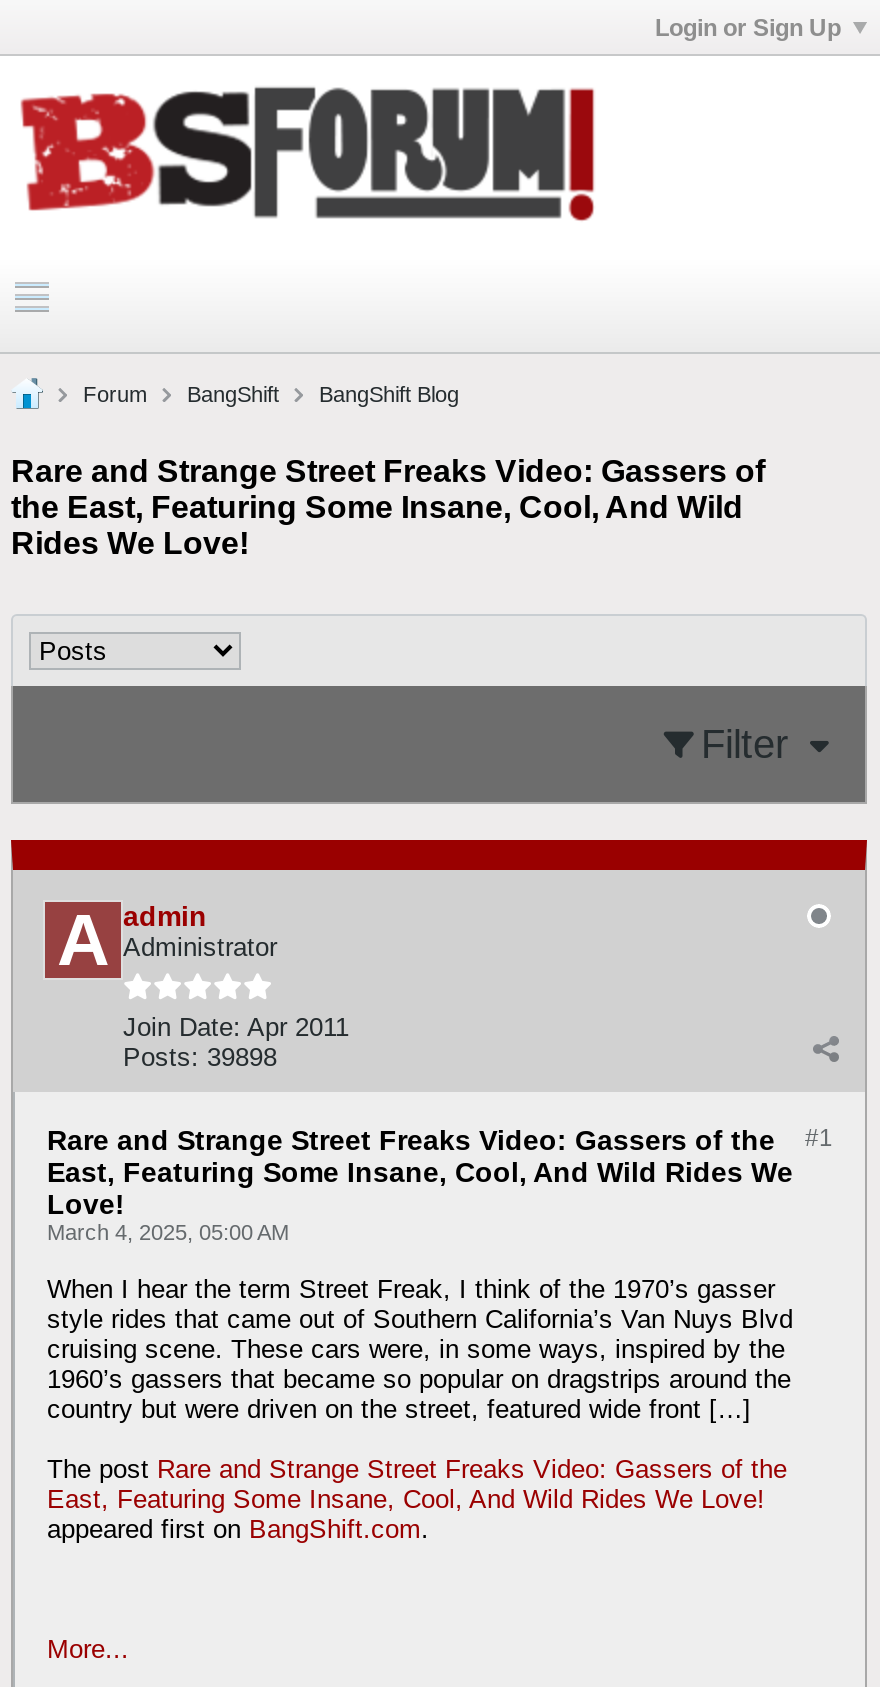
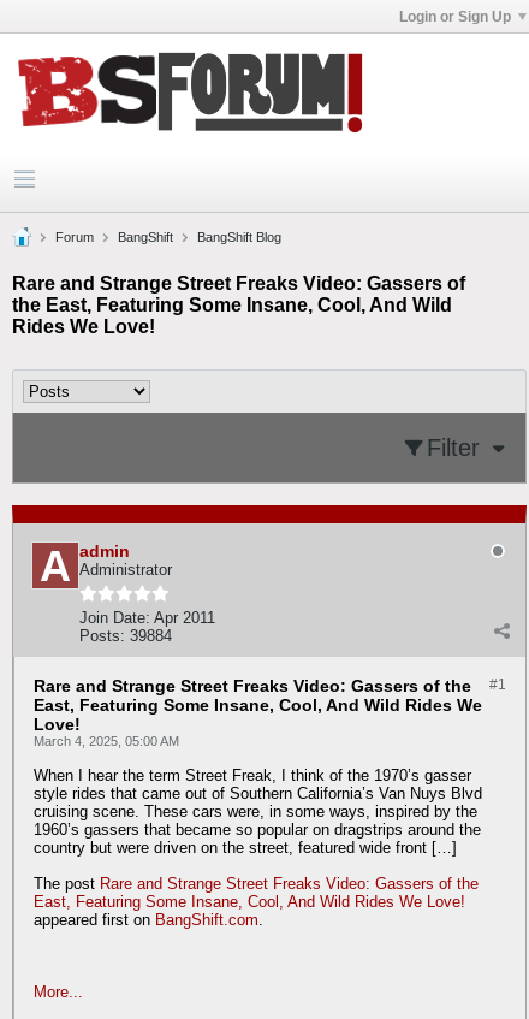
- Posts: 39898
+ Posts: 39884
